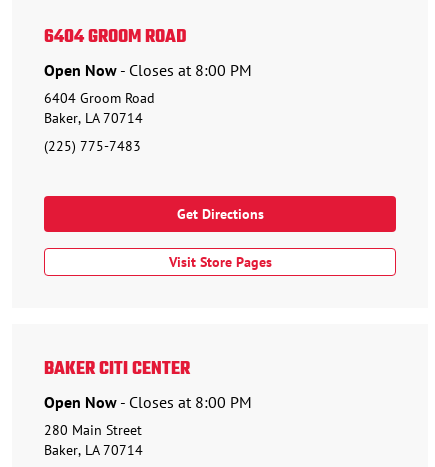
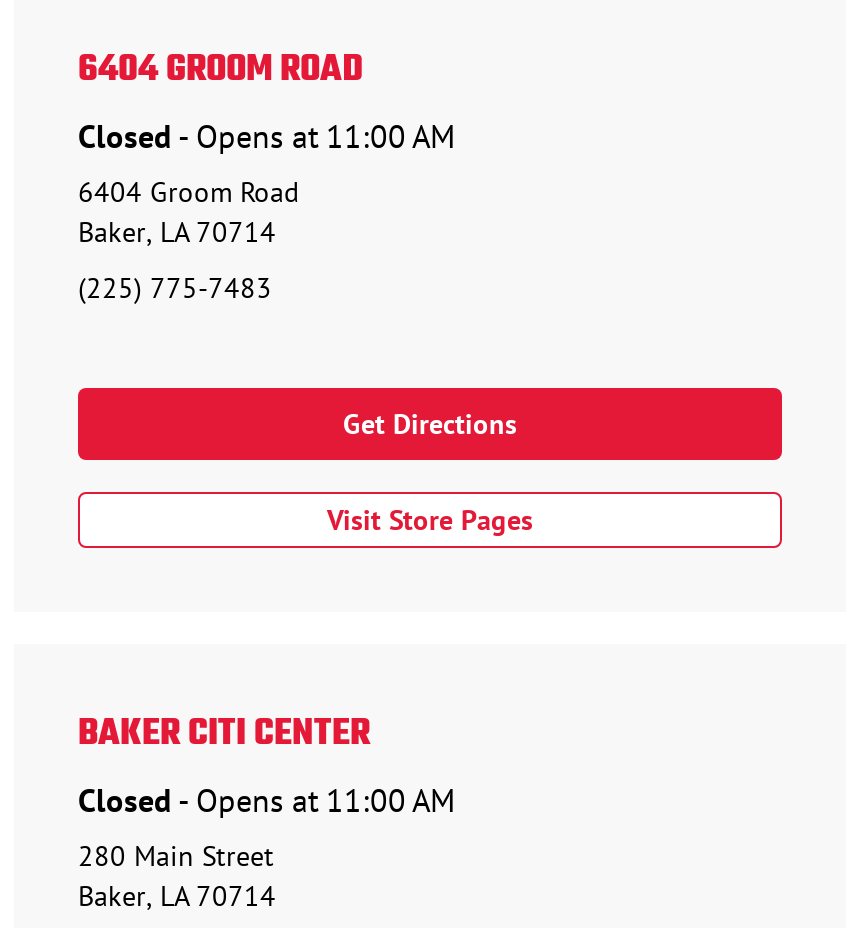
- Open Now - Closes at 8:00 PM
+ Closed - Opens at 11:00 AM

- Open Now - Closes at 8:00 PM
+ Closed - Opens at 11:00 AM
